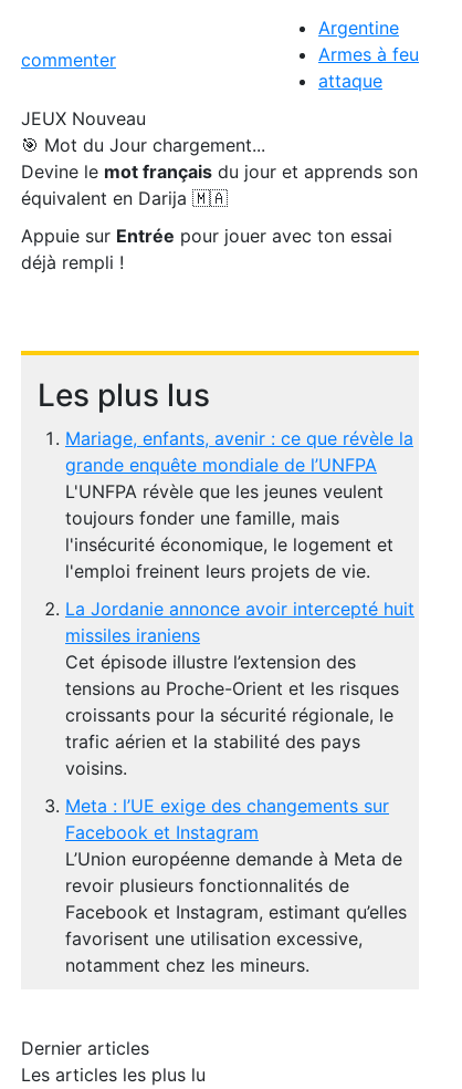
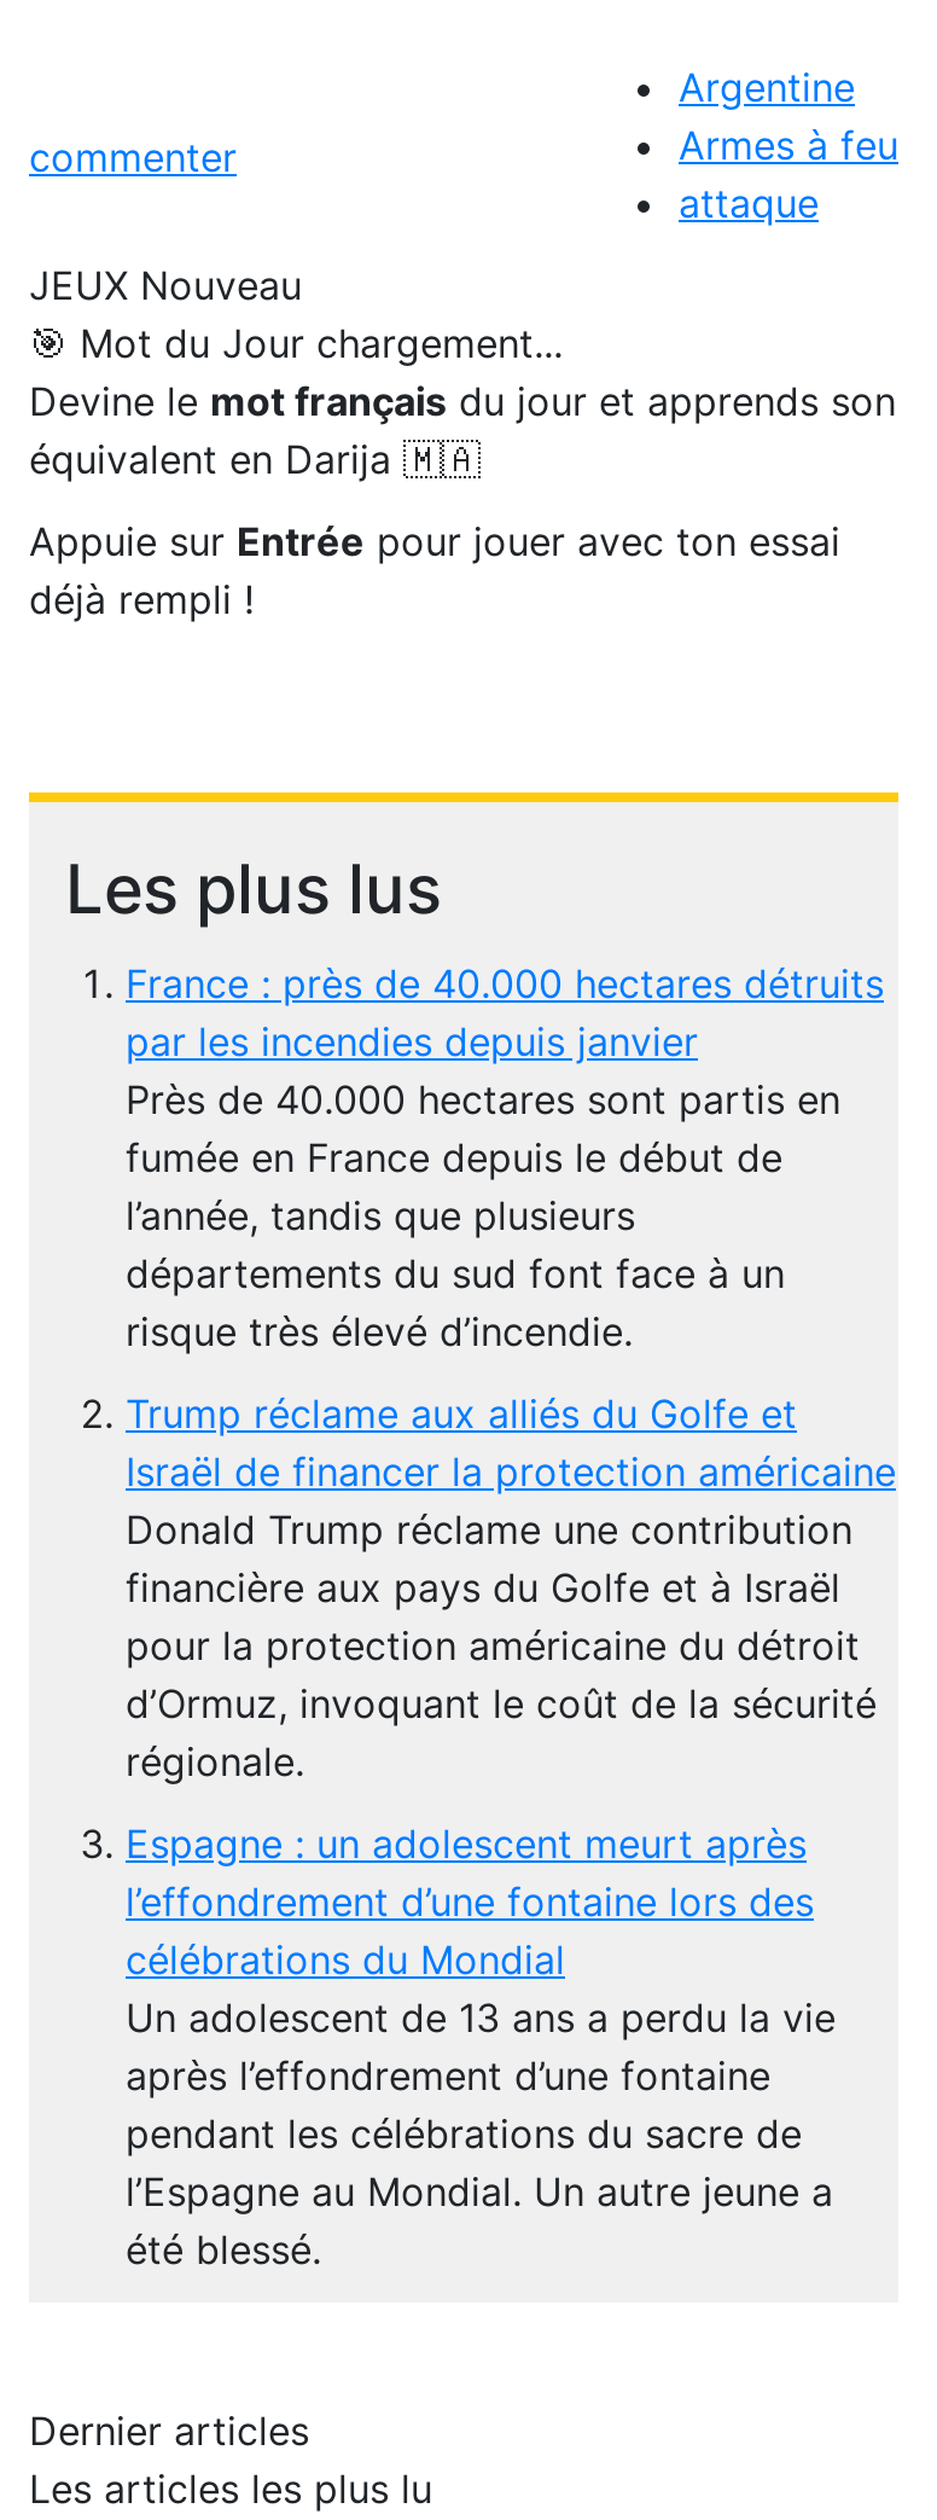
- Mariage, enfants, avenir : ce que révèle la
- grande enquête mondiale de l’UNFPA
- L'UNFPA révèle que les jeunes veulent
- toujours fonder une famille, mais
- l'insécurité économique, le logement et
- l'emploi freinent leurs projets de vie.
+ France : près de 40.000 hectares détruits
+ par les incendies depuis janvier
+ Près de 40.000 hectares sont partis en
+ fumée en France depuis le début de
+ l’année, tandis que plusieurs
+ départements du sud font face à un
+ risque très élevé d’incendie.

- La Jordanie annonce avoir intercepté huit
- missiles iraniens
- Cet épisode illustre l’extension des
- tensions au Proche-Orient et les risques
- croissants pour la sécurité régionale, le
- trafic aérien et la stabilité des pays
- voisins.
+ Trump réclame aux alliés du Golfe et
+ Israël de financer la protection américaine
+ Donald Trump réclame une contribution
+ financière aux pays du Golfe et à Israël
+ pour la protection américaine du détroit
+ d’Ormuz, invoquant le coût de la sécurité
+ régionale.

- Meta : l’UE exige des changements sur
- Facebook et Instagram
- L’Union européenne demande à Meta de
- revoir plusieurs fonctionnalités de
- Facebook et Instagram, estimant qu’elles
- favorisent une utilisation excessive,
- notamment chez les mineurs.
+ Espagne : un adolescent meurt après
+ l’effondrement d’une fontaine lors des
+ célébrations du Mondial
+ Un adolescent de 13 ans a perdu la vie
+ après l’effondrement d’une fontaine
+ pendant les célébrations du sacre de
+ l’Espagne au Mondial. Un autre jeune a
+ été blessé.
